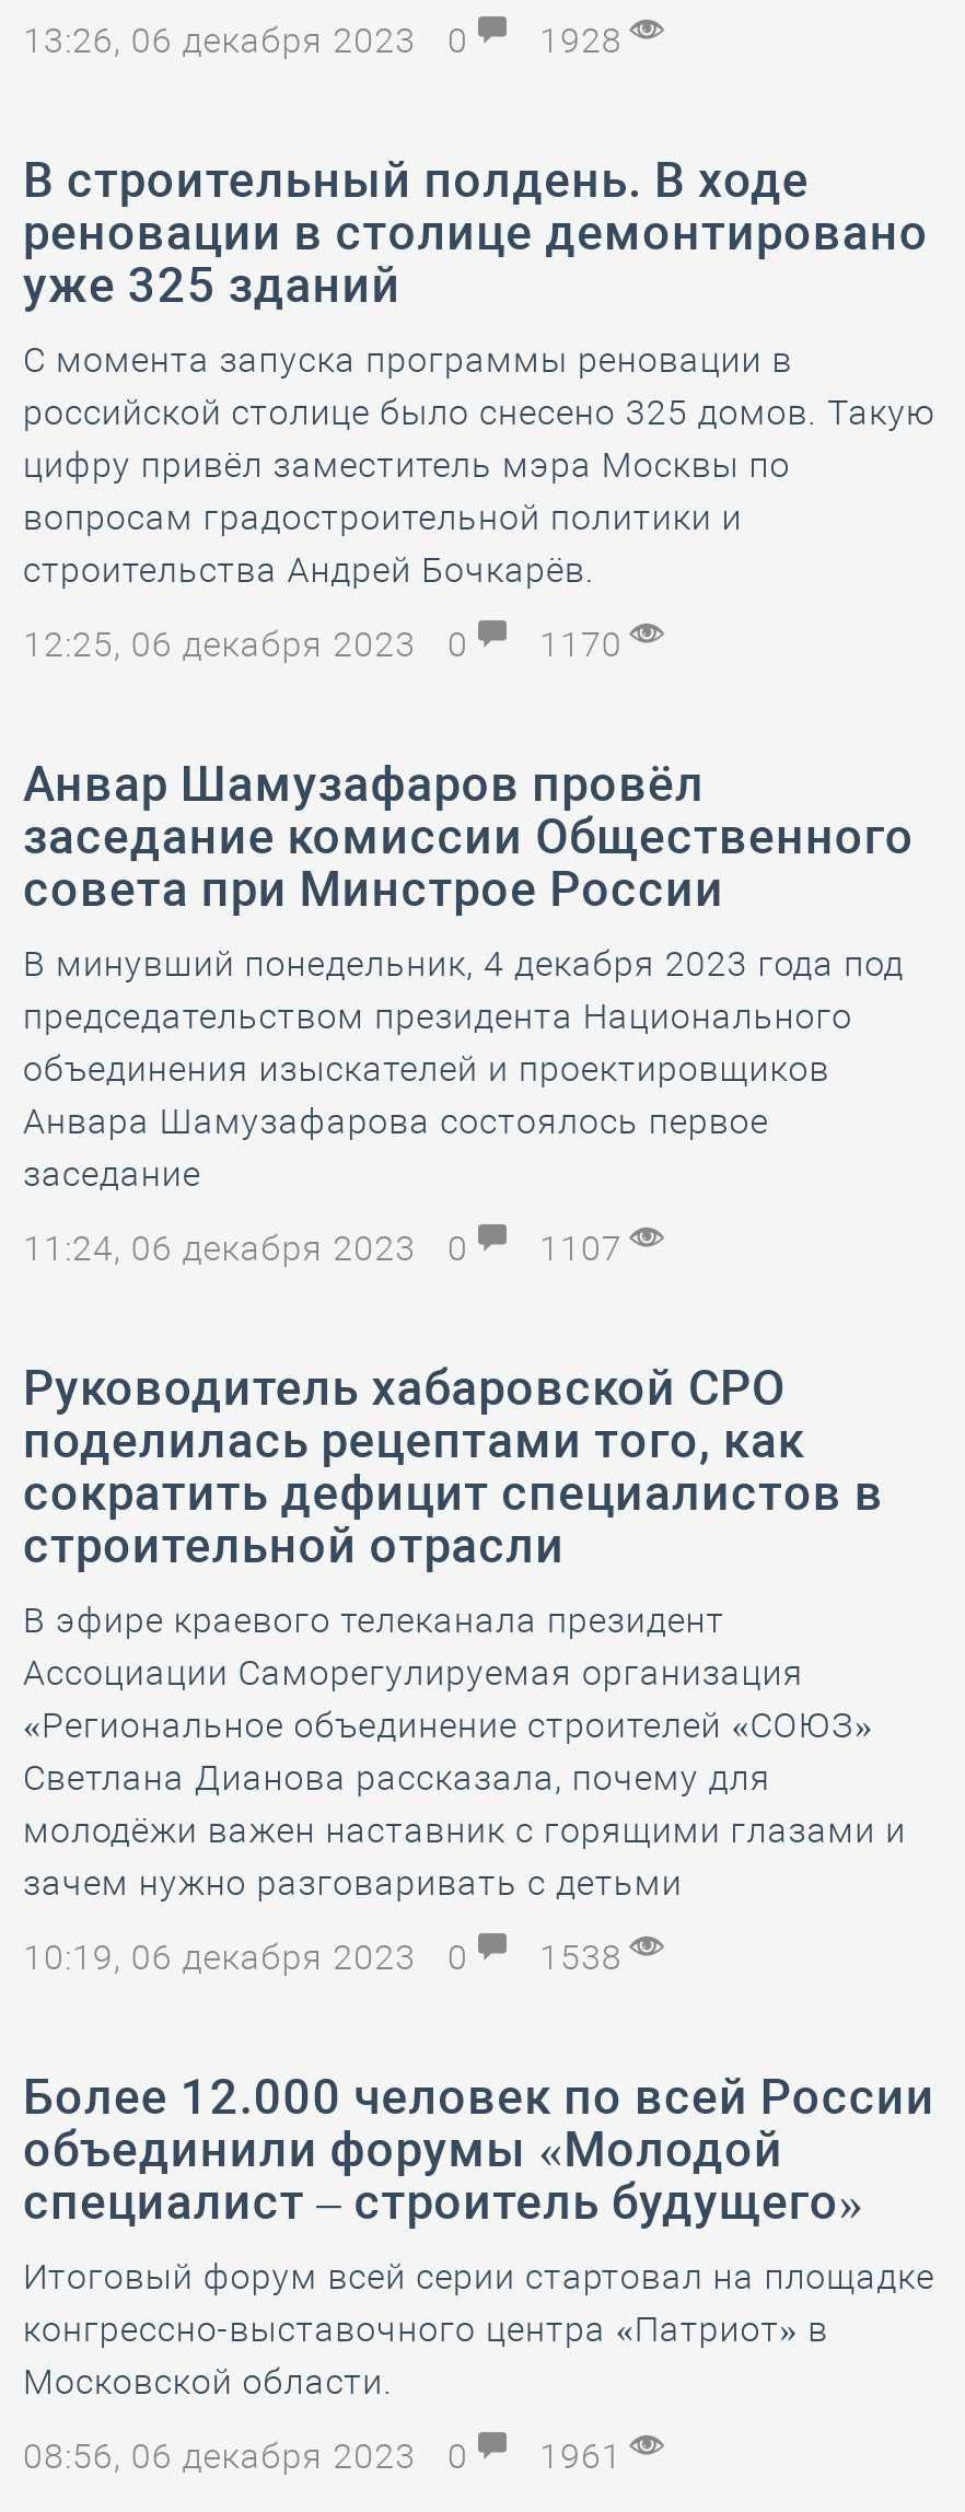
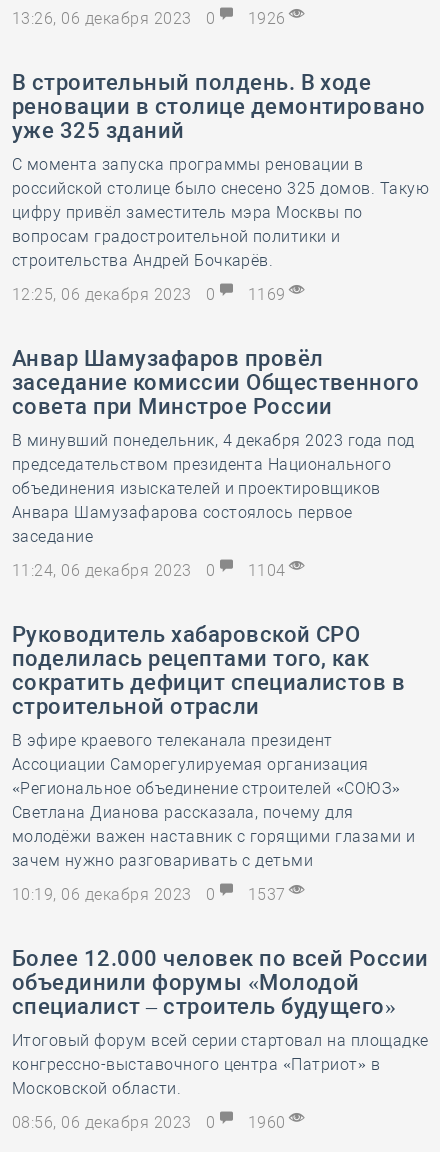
- 13:26, 06 декабря 2023 0 1928
+ 13:26, 06 декабря 2023 0 1926

- 12:25, 06 декабря 2023 0 1170
+ 12:25, 06 декабря 2023 0 1169

- 11:24, 06 декабря 2023 0 1107
+ 11:24, 06 декабря 2023 0 1104

- 10:19, 06 декабря 2023 0 1538
+ 10:19, 06 декабря 2023 0 1537

- 08:56, 06 декабря 2023 0 1961
+ 08:56, 06 декабря 2023 0 1960
